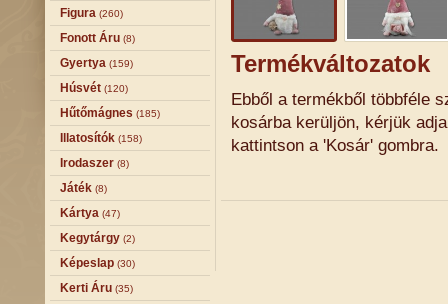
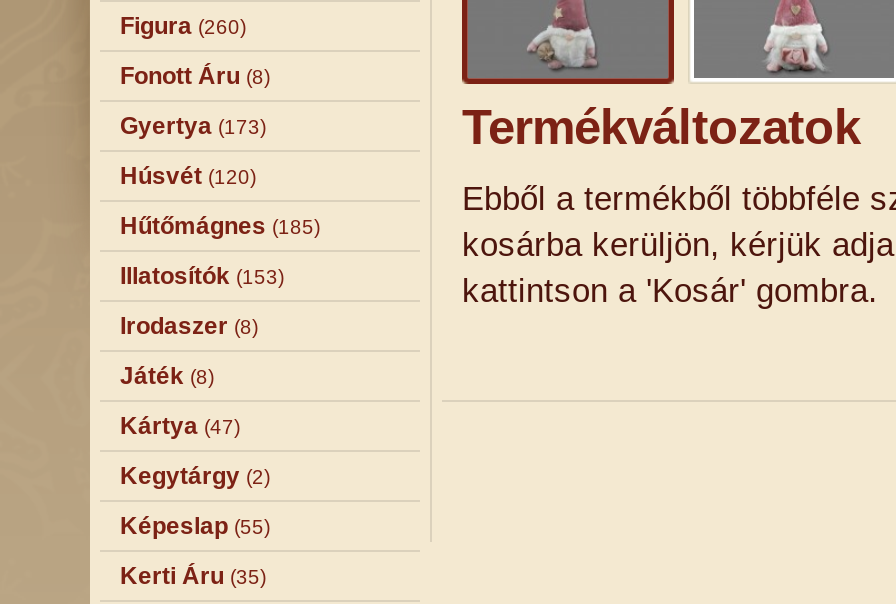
- Gyertya (159)
+ Gyertya (173)

- Illatosítók (158)
+ Illatosítók (153)

- Képeslap (30)
+ Képeslap (55)
